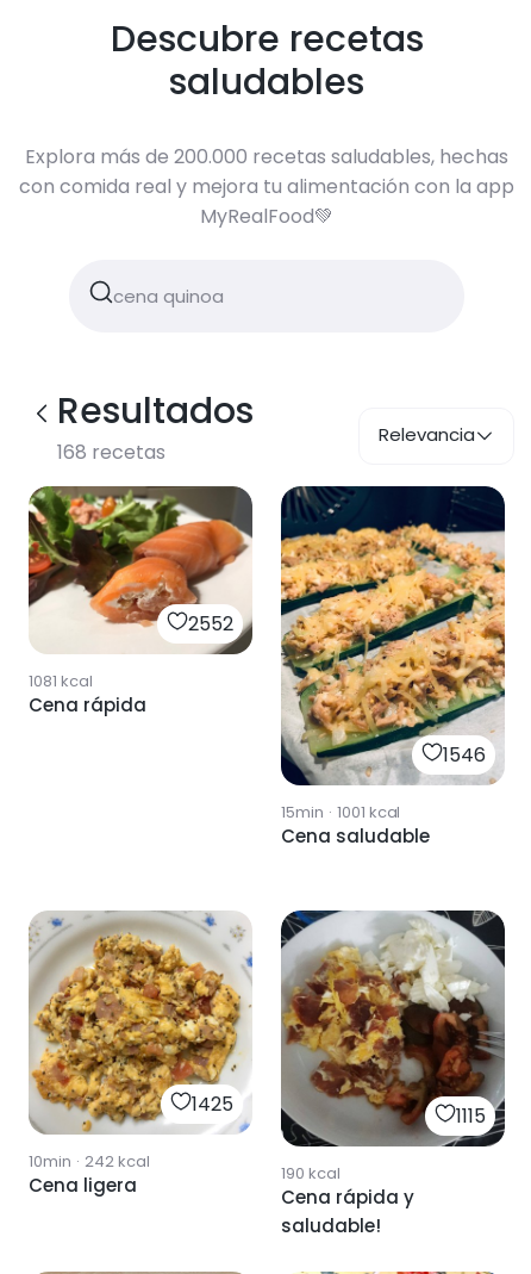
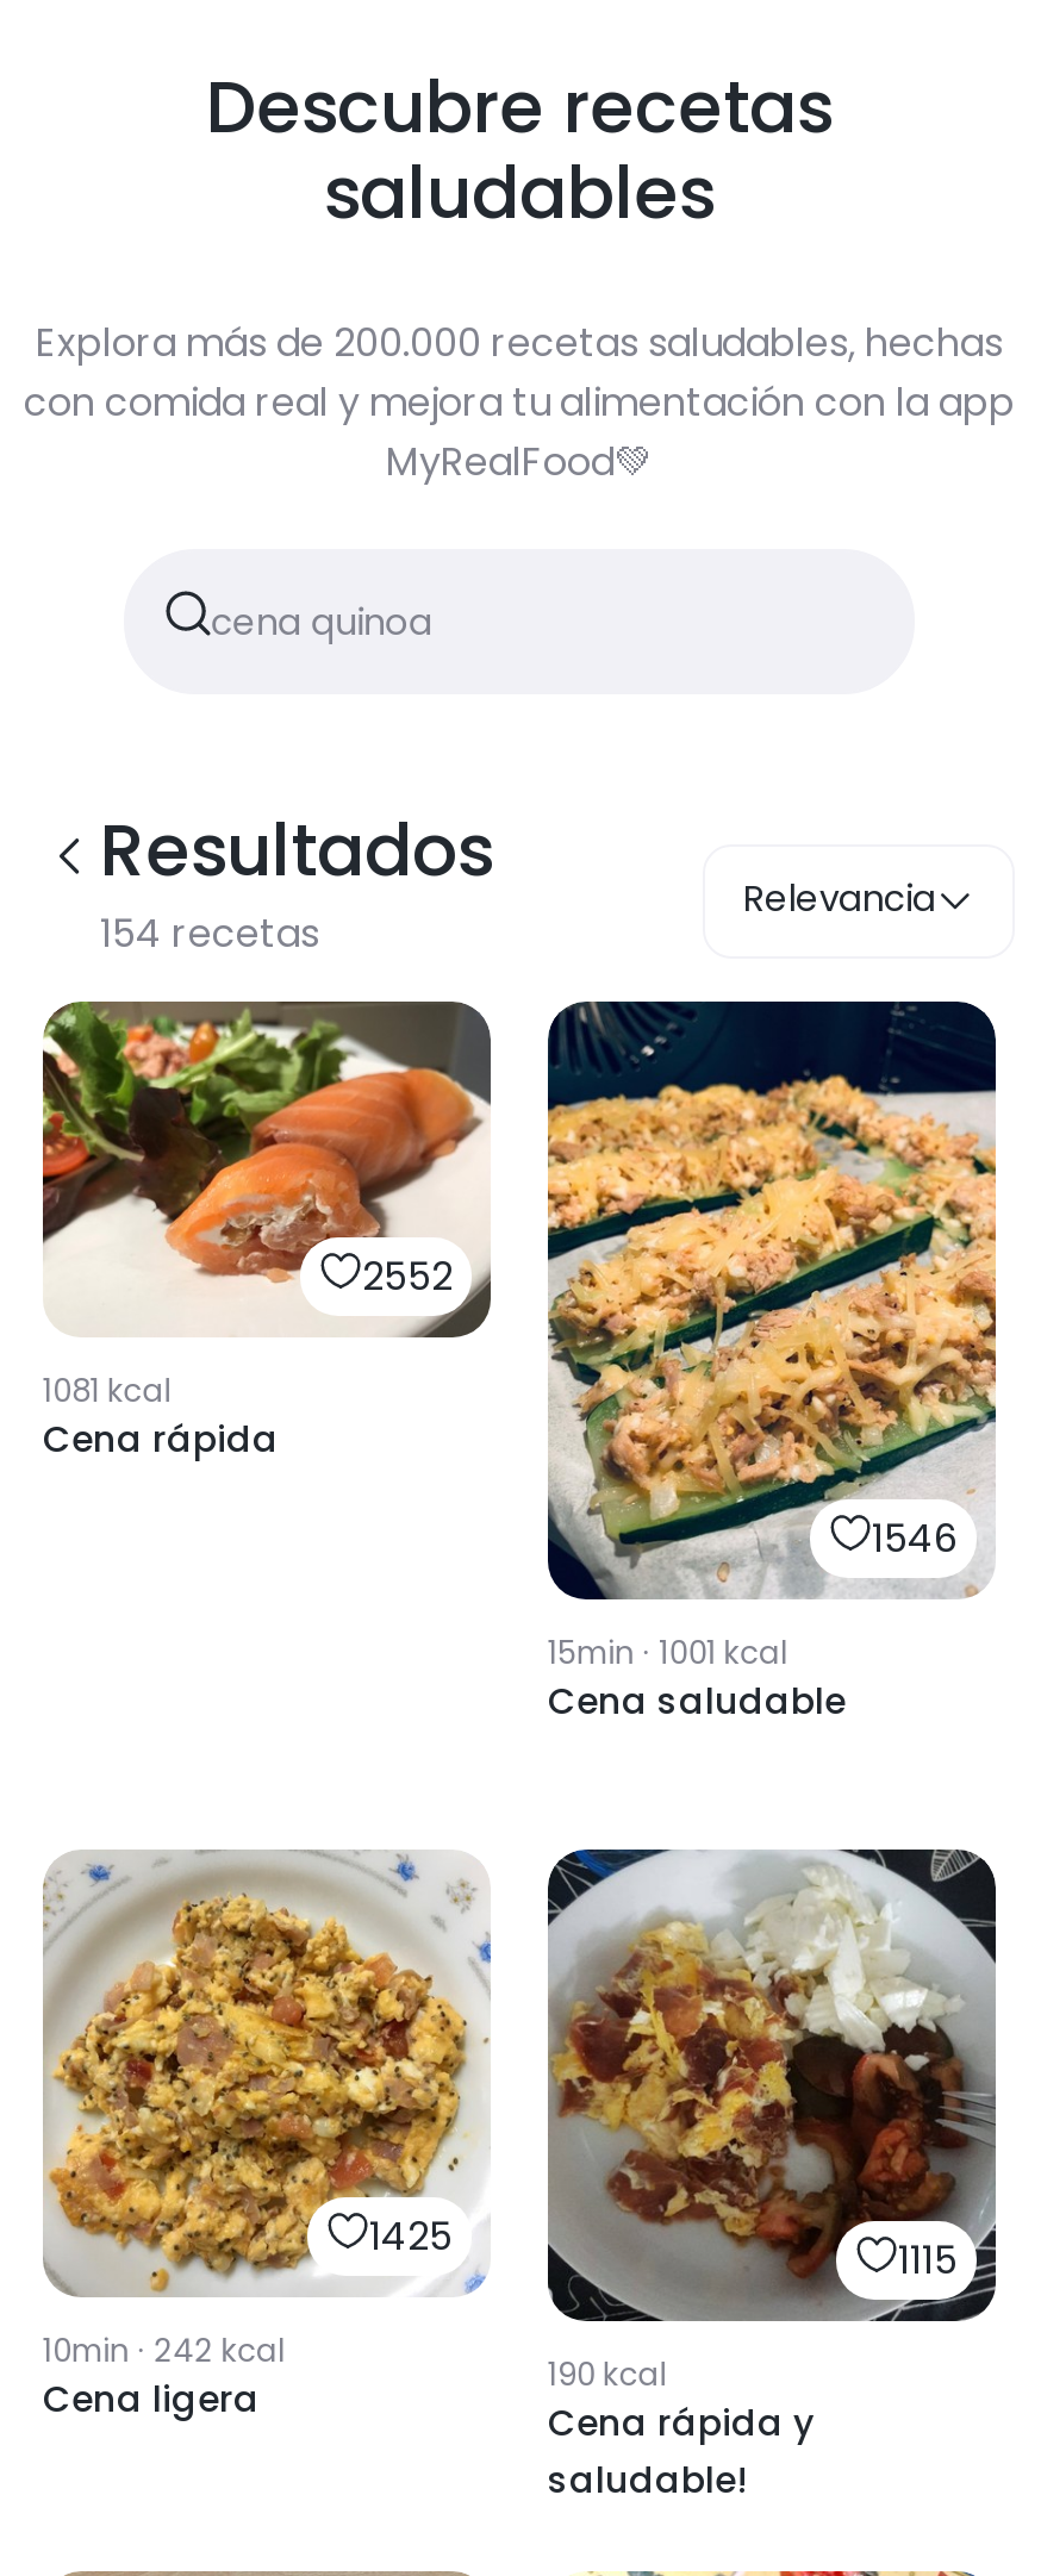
- 168 recetas
+ 154 recetas
